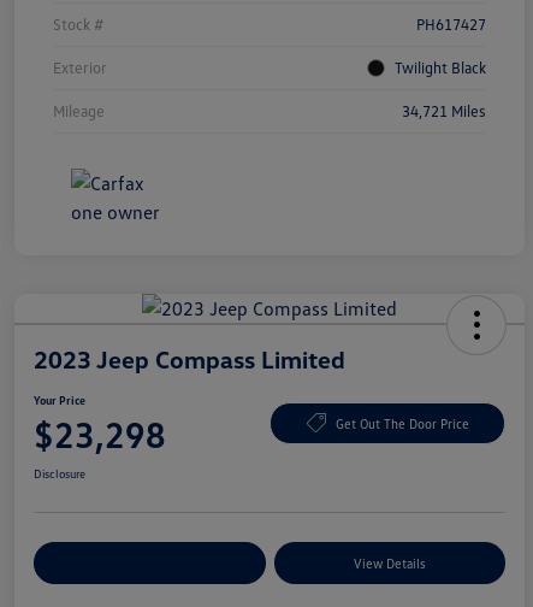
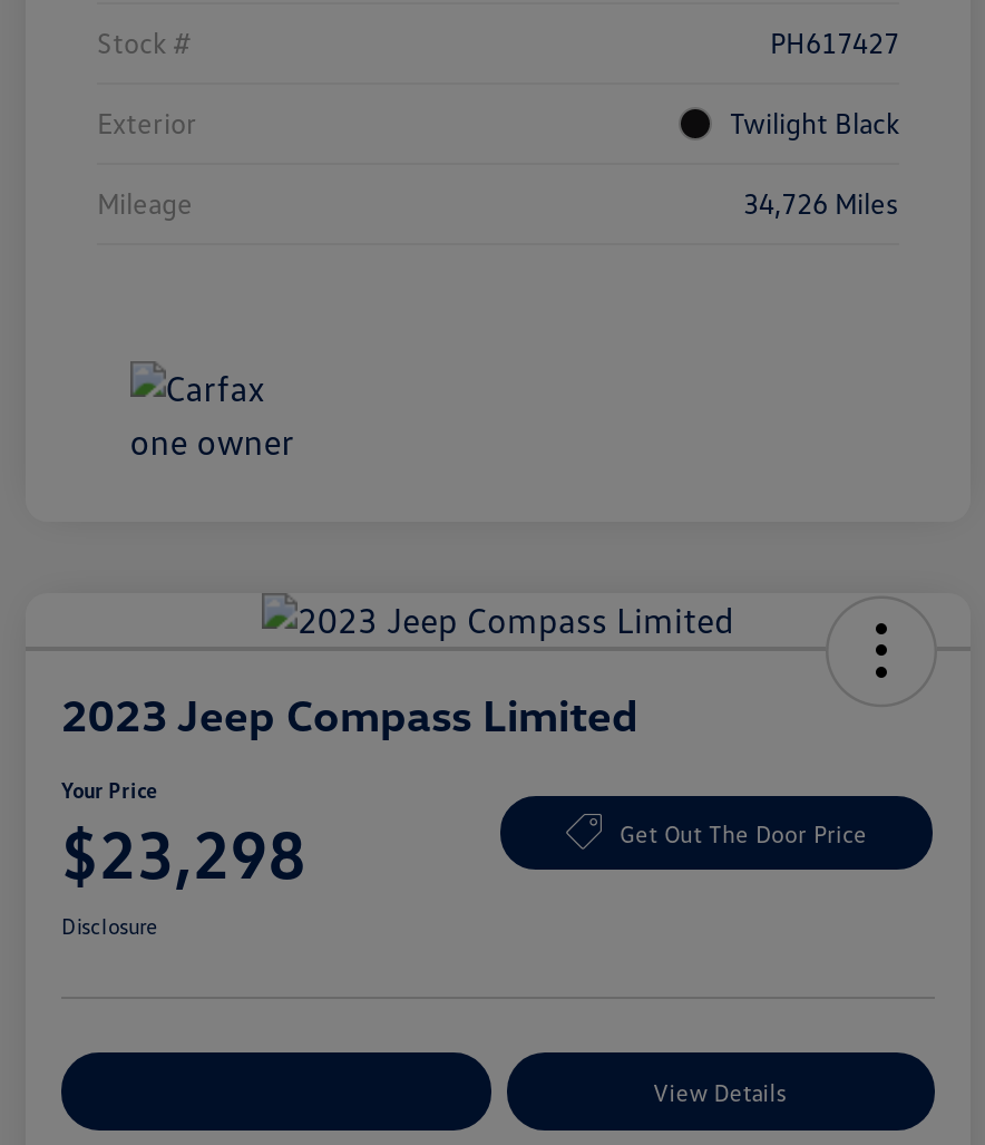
- 34,721 Miles
+ 34,726 Miles
